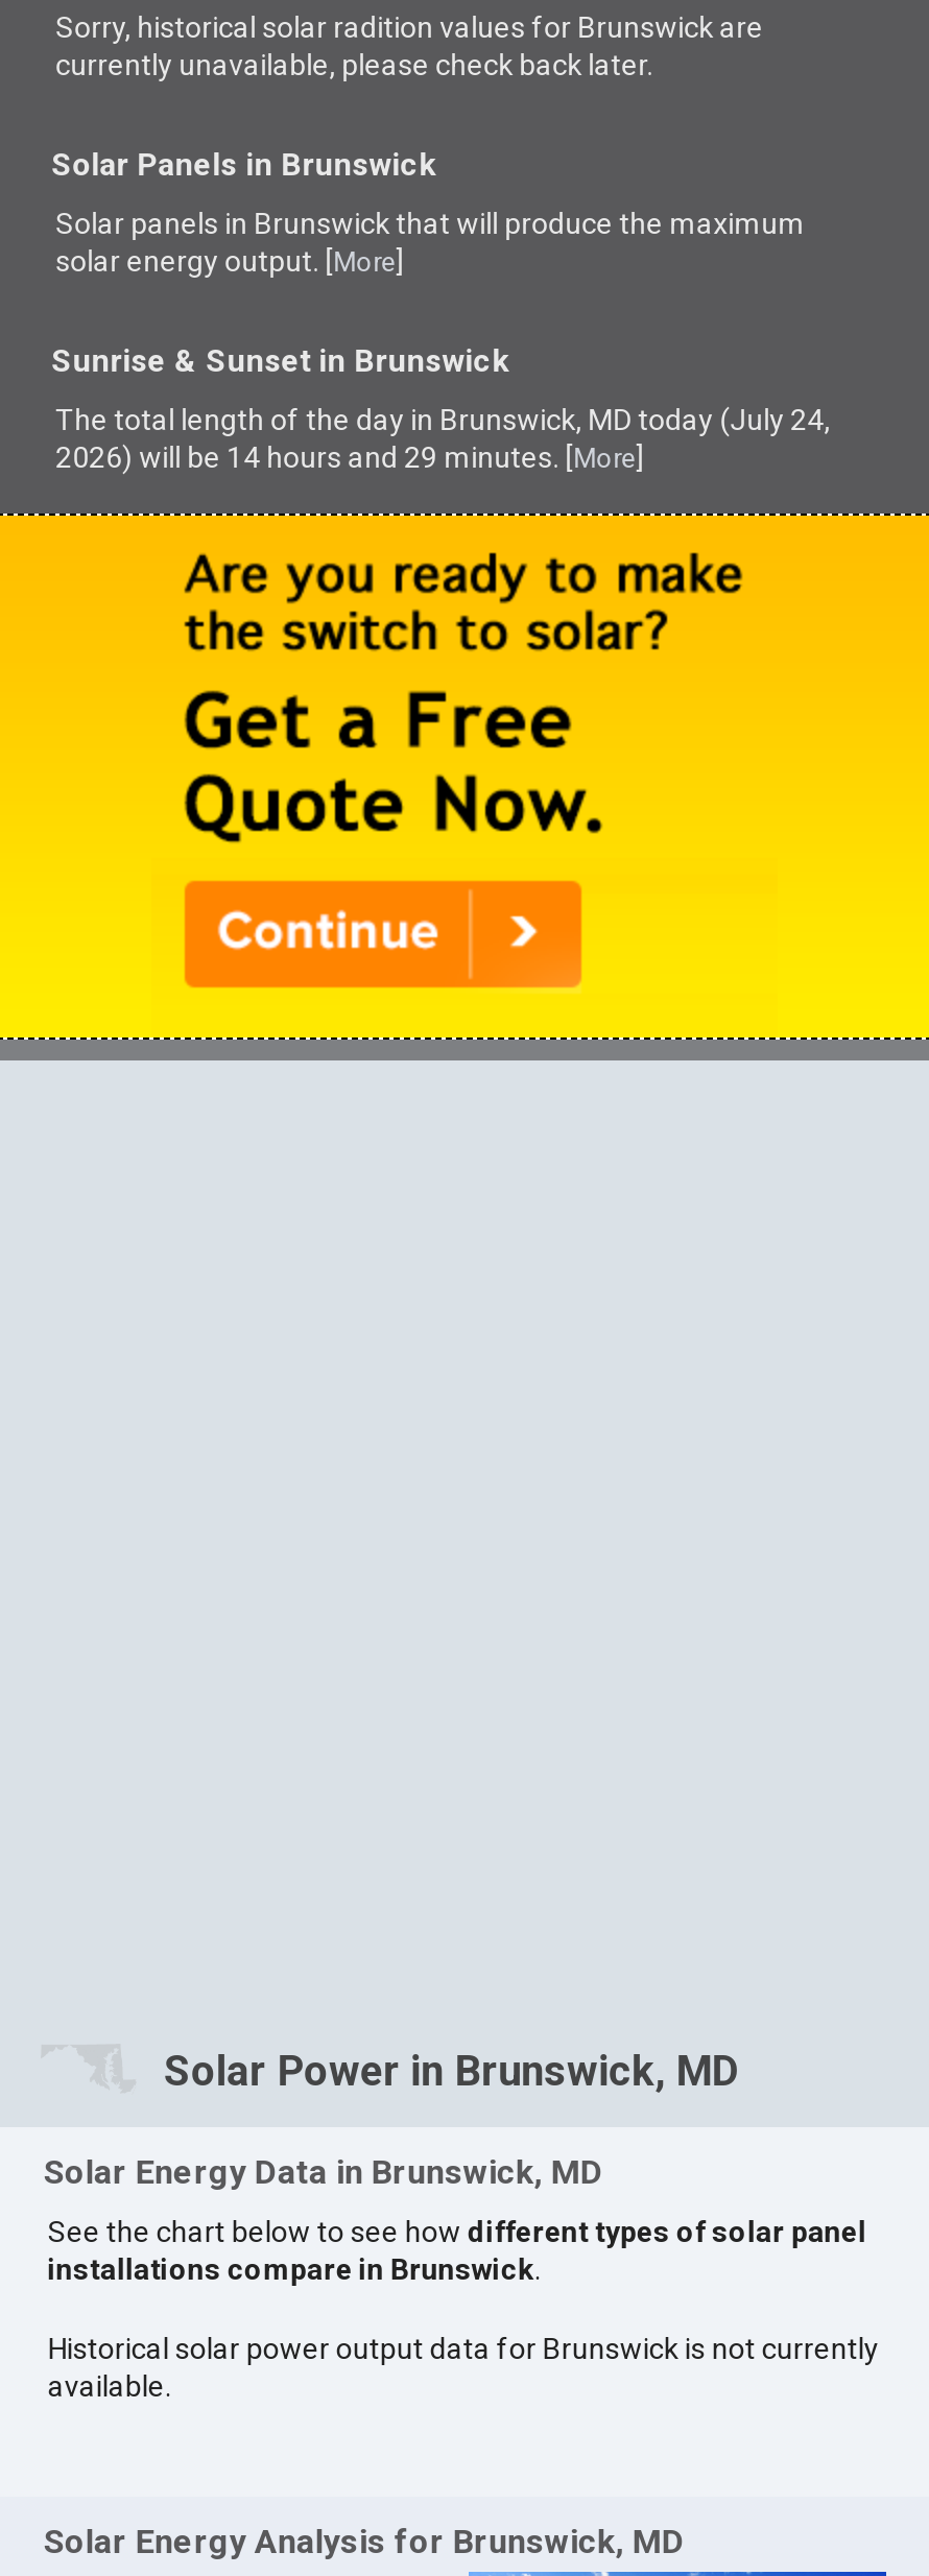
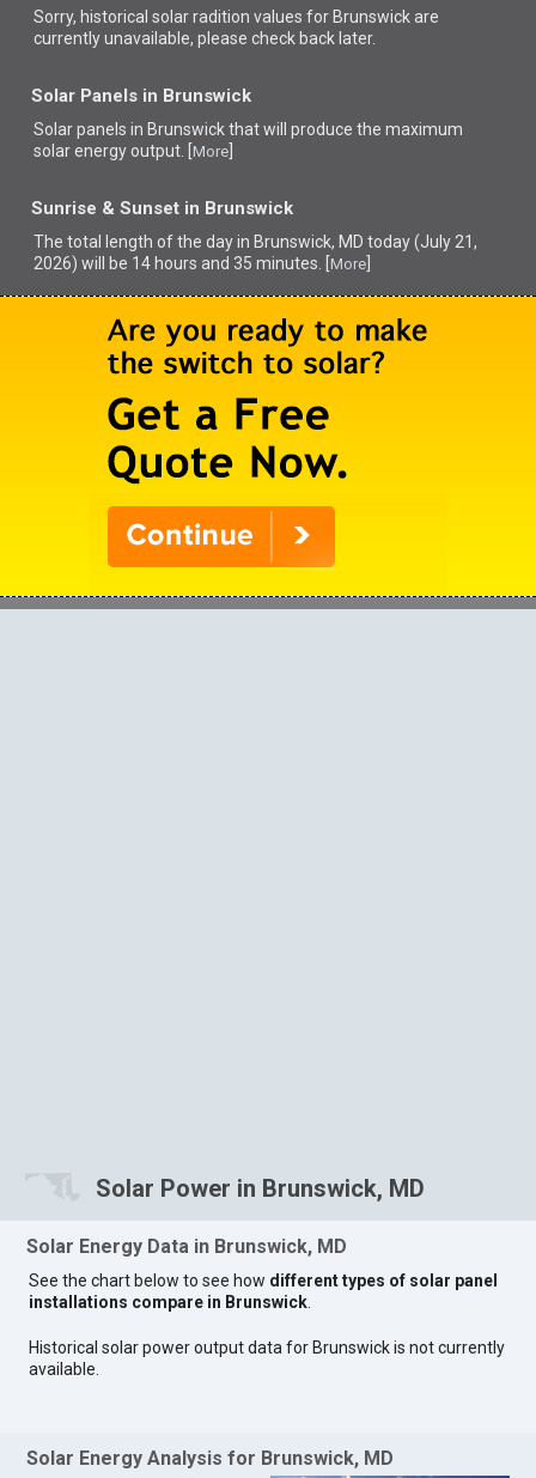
- The total length of the day in Brunswick, MD today (July 24,
+ The total length of the day in Brunswick, MD today (July 21,

- 2026) will be 14 hours and 29 minutes. [More]
+ 2026) will be 14 hours and 35 minutes. [More]
